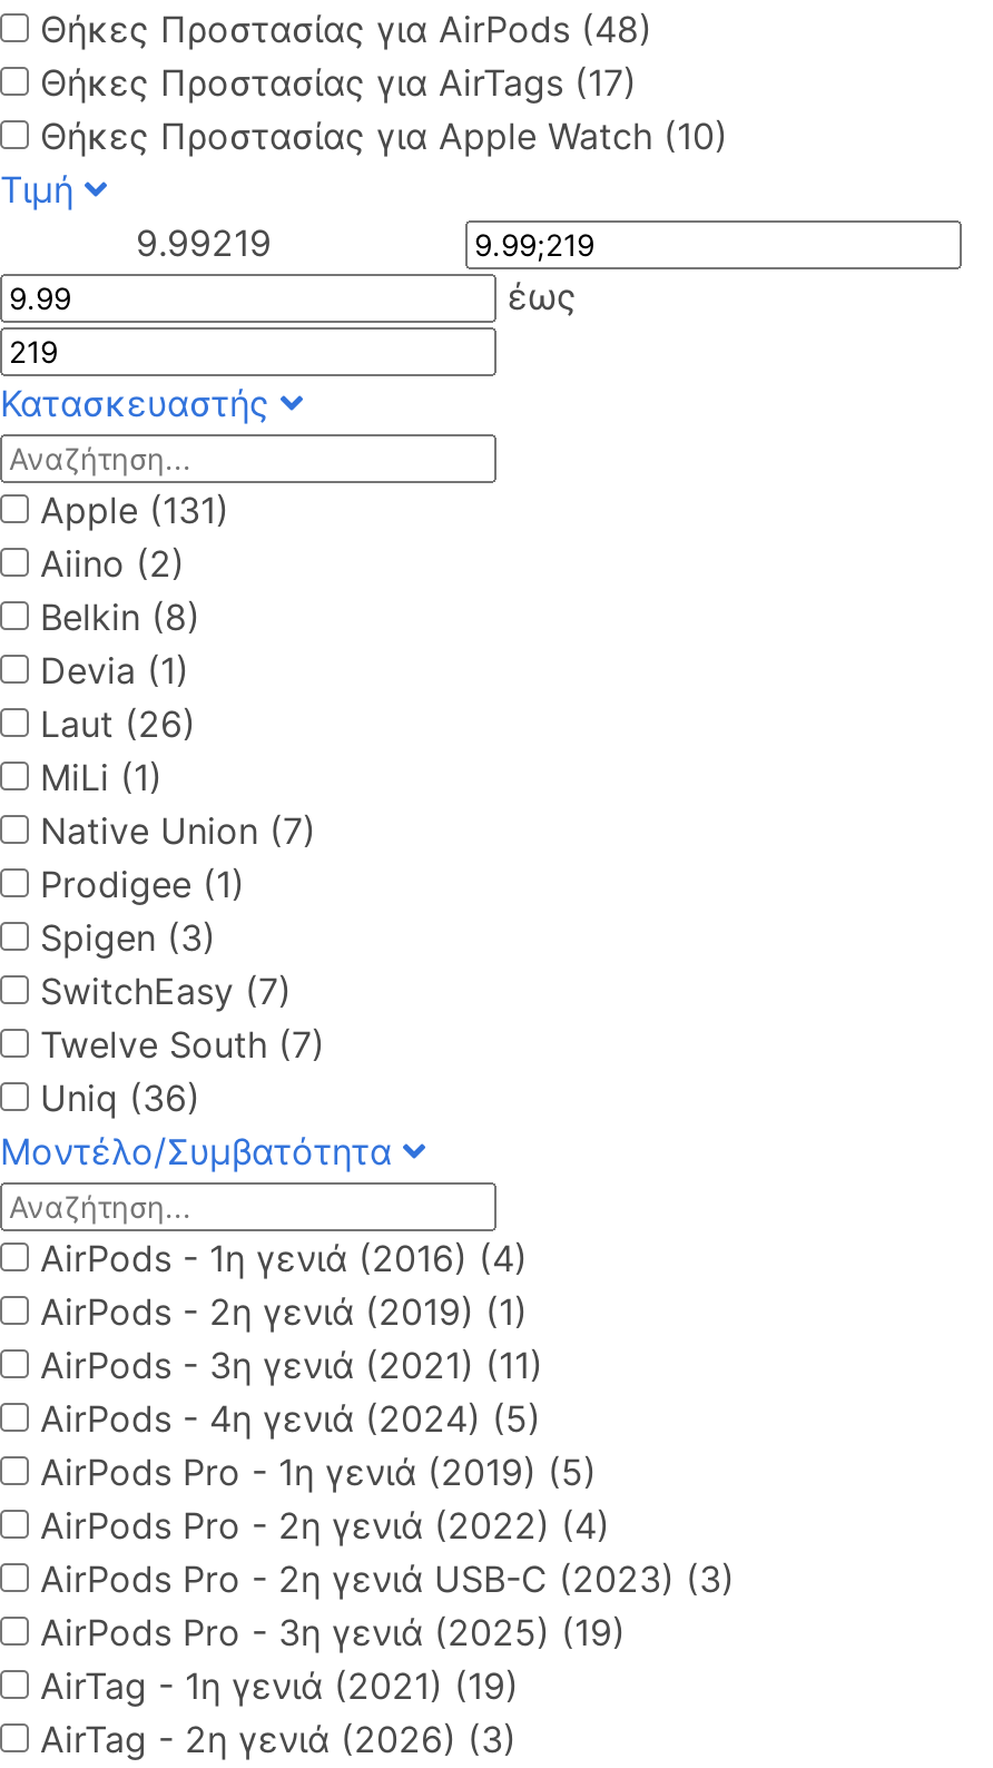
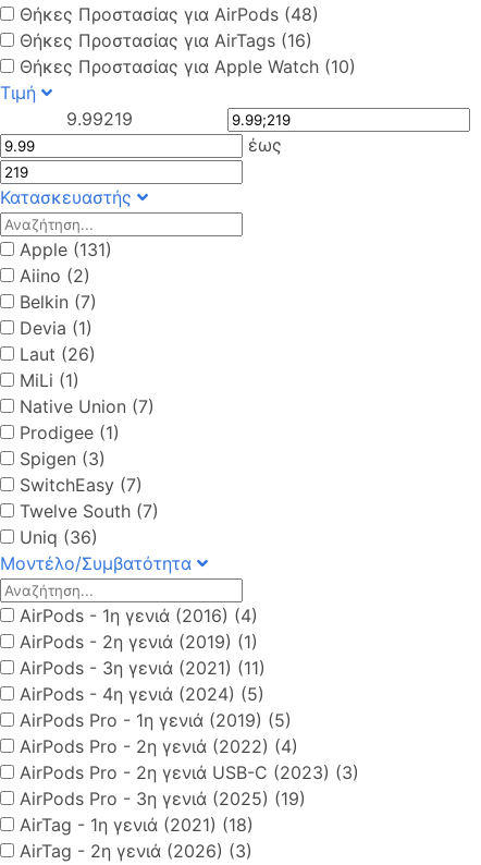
- Θήκες Προστασίας για AirTags (17)
+ Θήκες Προστασίας για AirTags (16)

- Belkin (8)
+ Belkin (7)

- AirTag - 1η γενιά (2021) (19)
+ AirTag - 1η γενιά (2021) (18)
